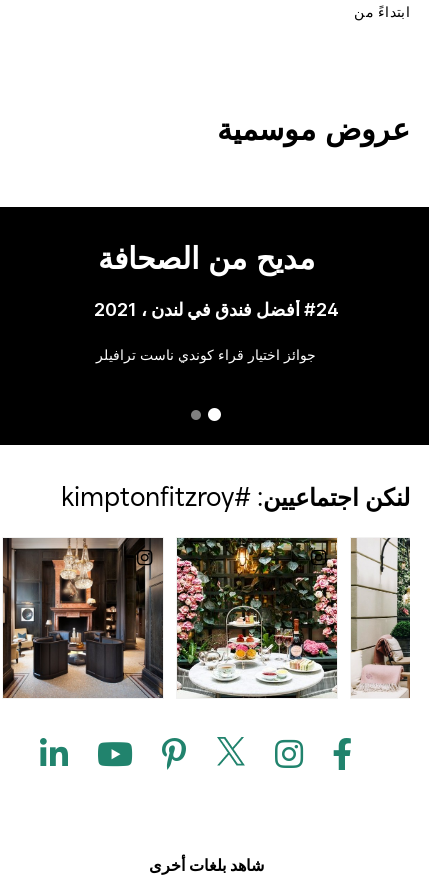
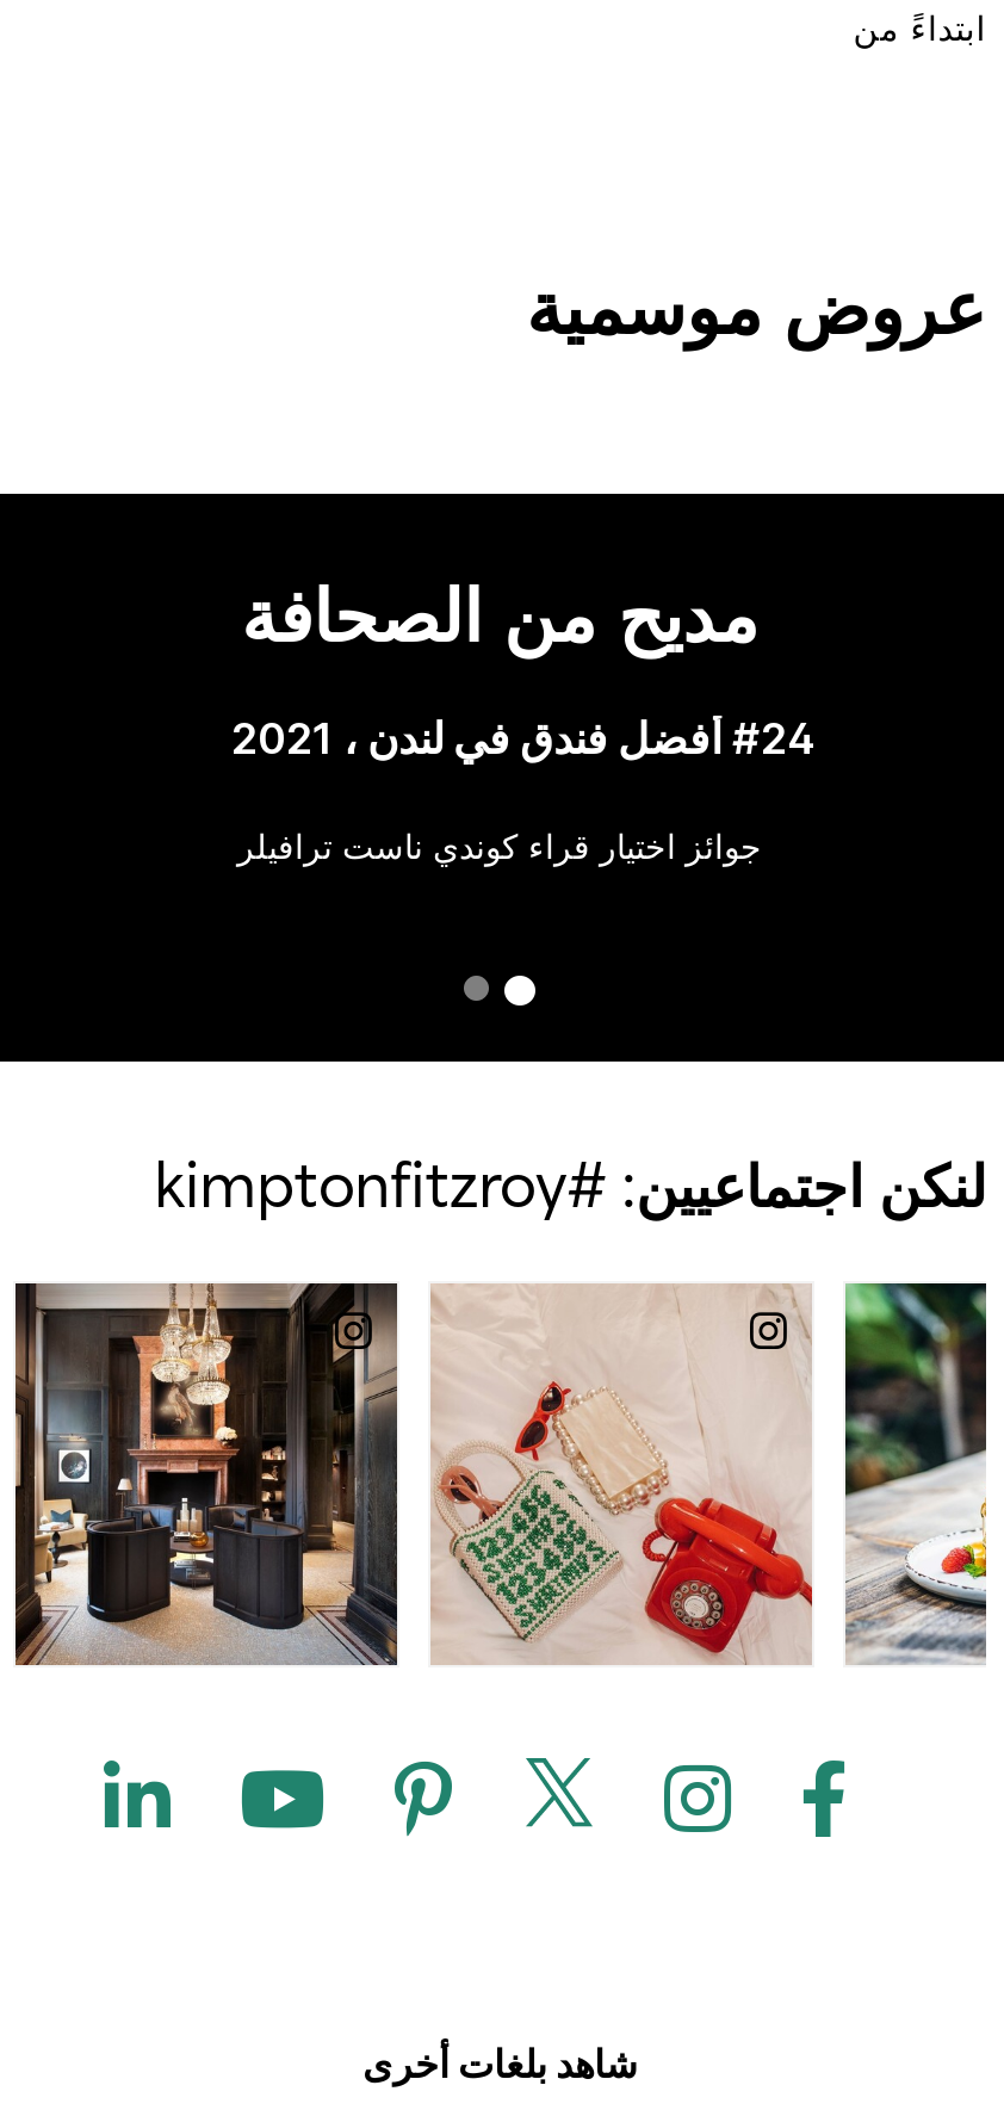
- [image]
+ [image]

- [image]
+ [image]
